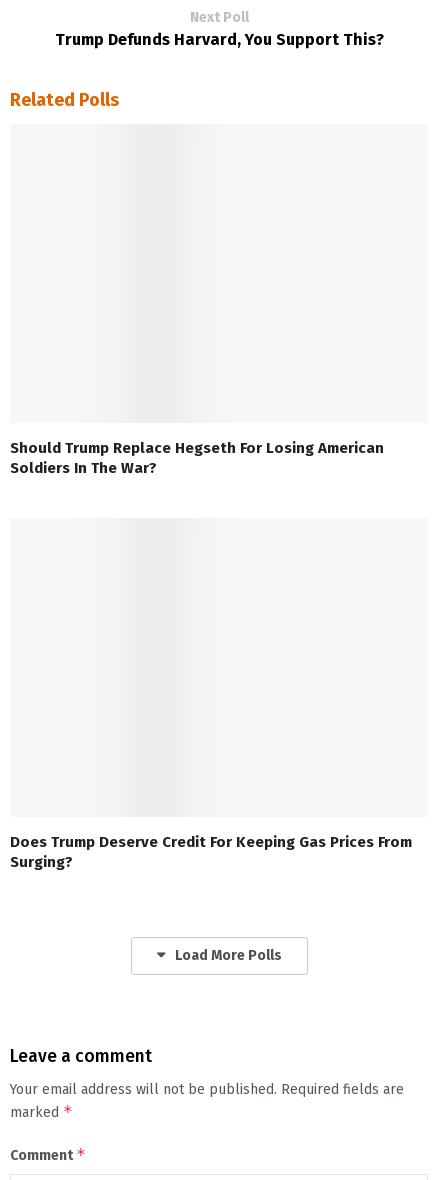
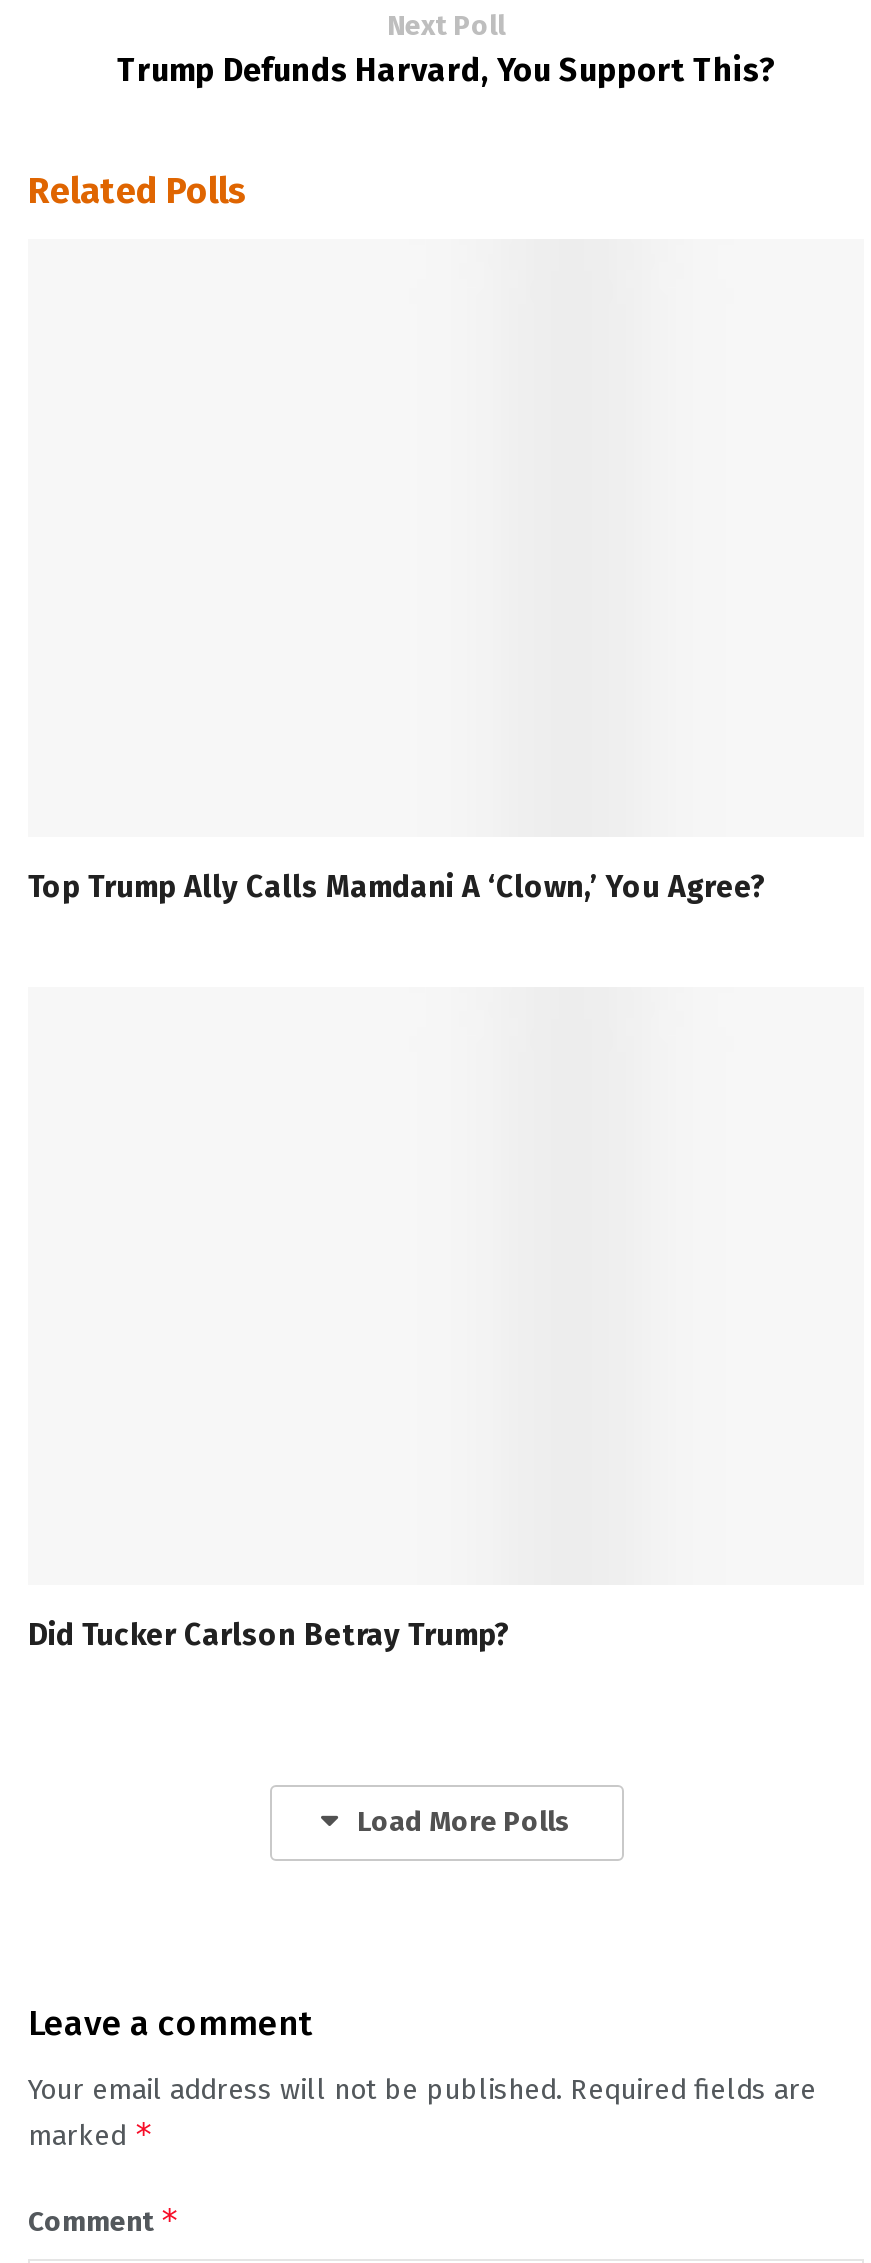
- Should Trump Replace Hegseth For Losing American
- Soldiers In The War?
+ Top Trump Ally Calls Mamdani A ‘Clown,’ You Agree?

- Does Trump Deserve Credit For Keeping Gas Prices From
- Surging?
+ Did Tucker Carlson Betray Trump?
